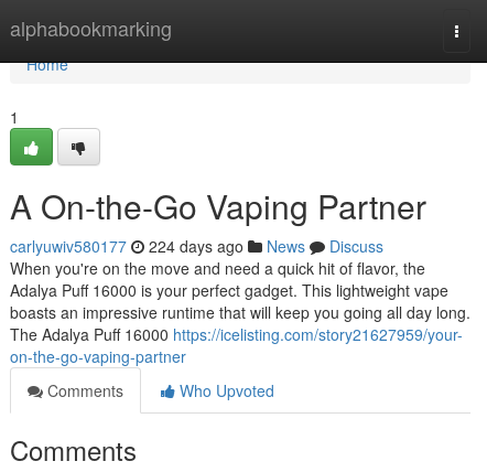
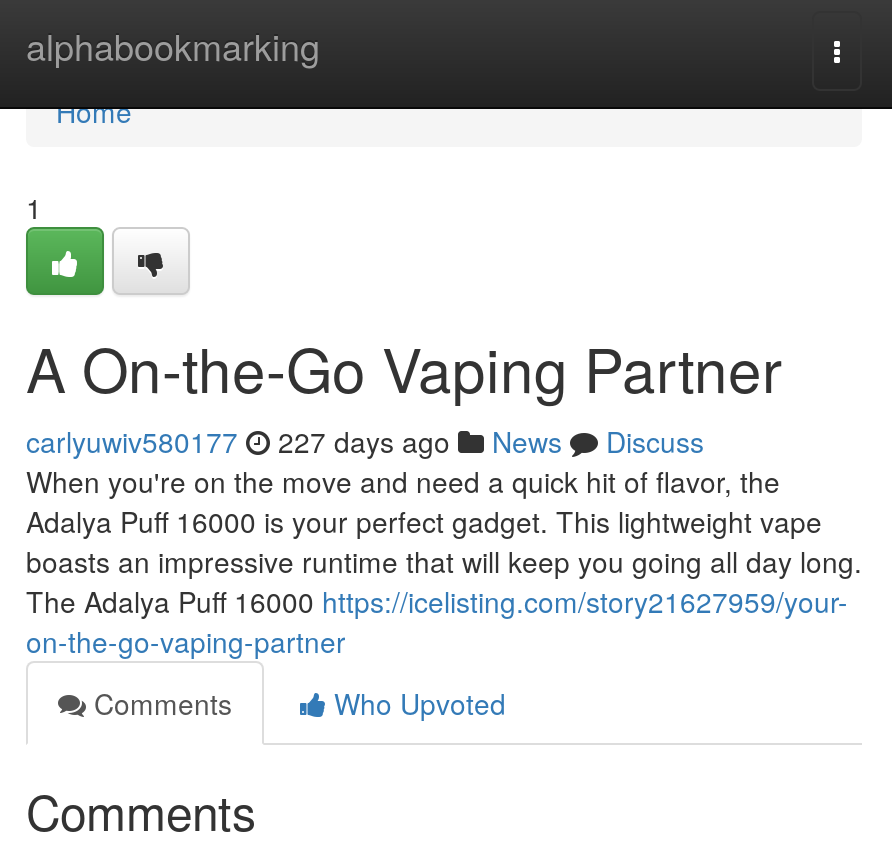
- carlyuwiv580177 224 days ago News Discuss
+ carlyuwiv580177 227 days ago News Discuss
